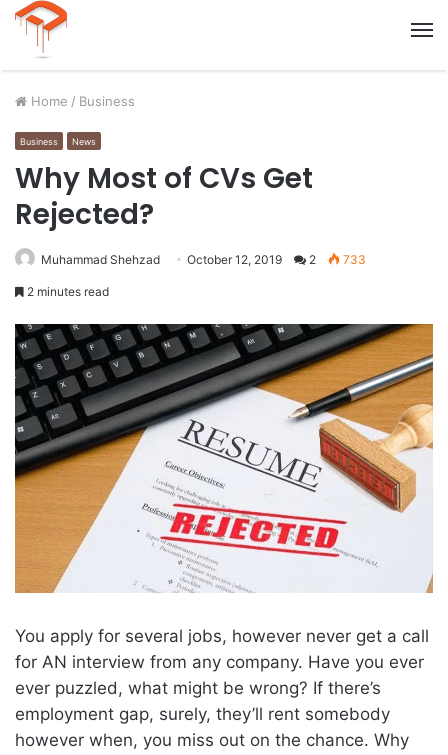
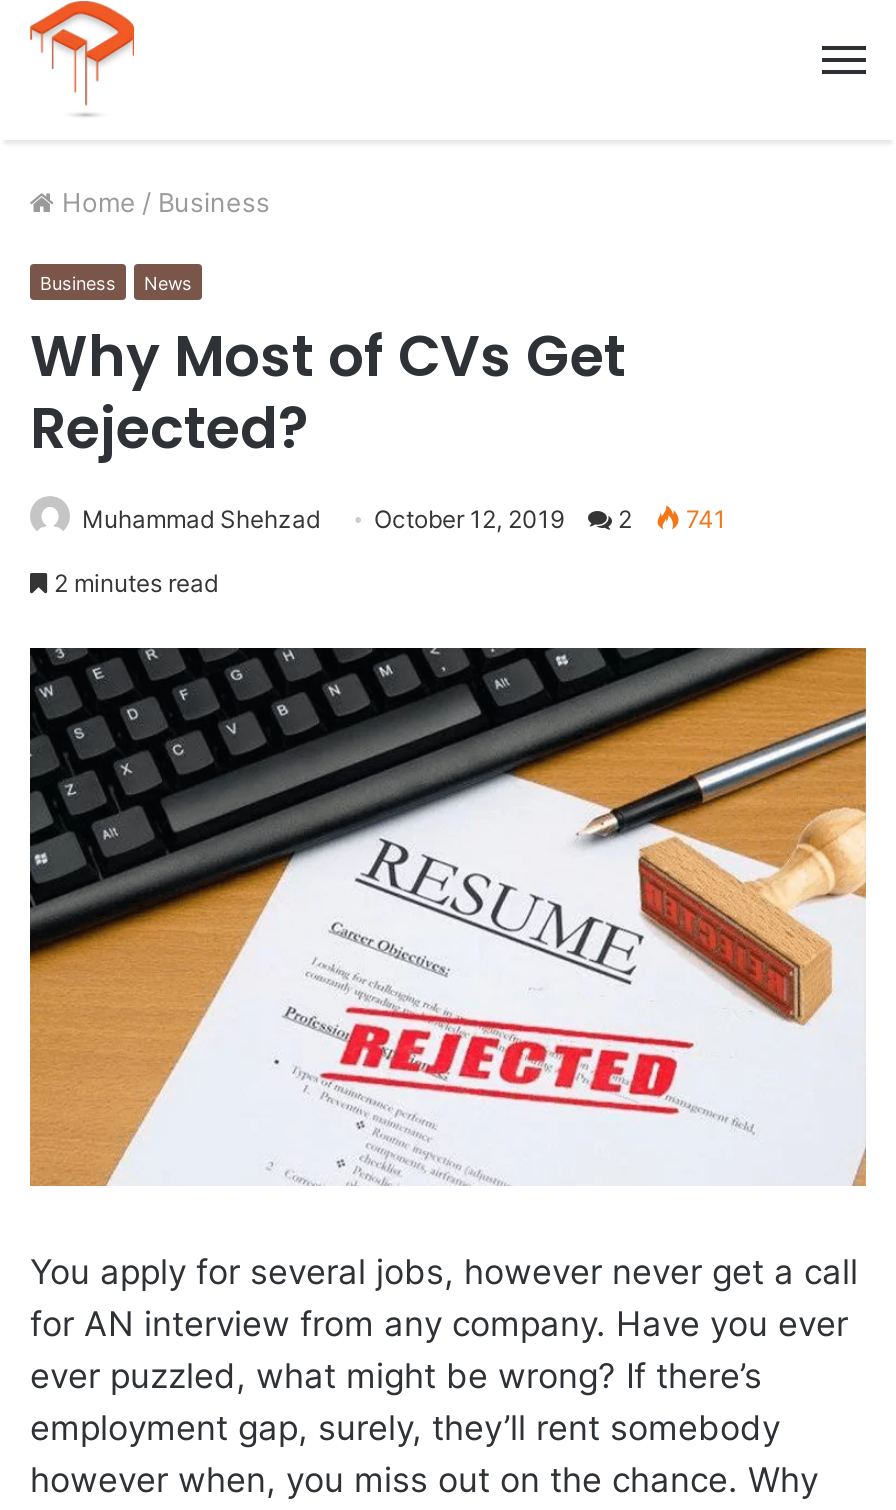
- Muhammad Shehzad October 12, 2019 2 733
+ Muhammad Shehzad October 12, 2019 2 741
